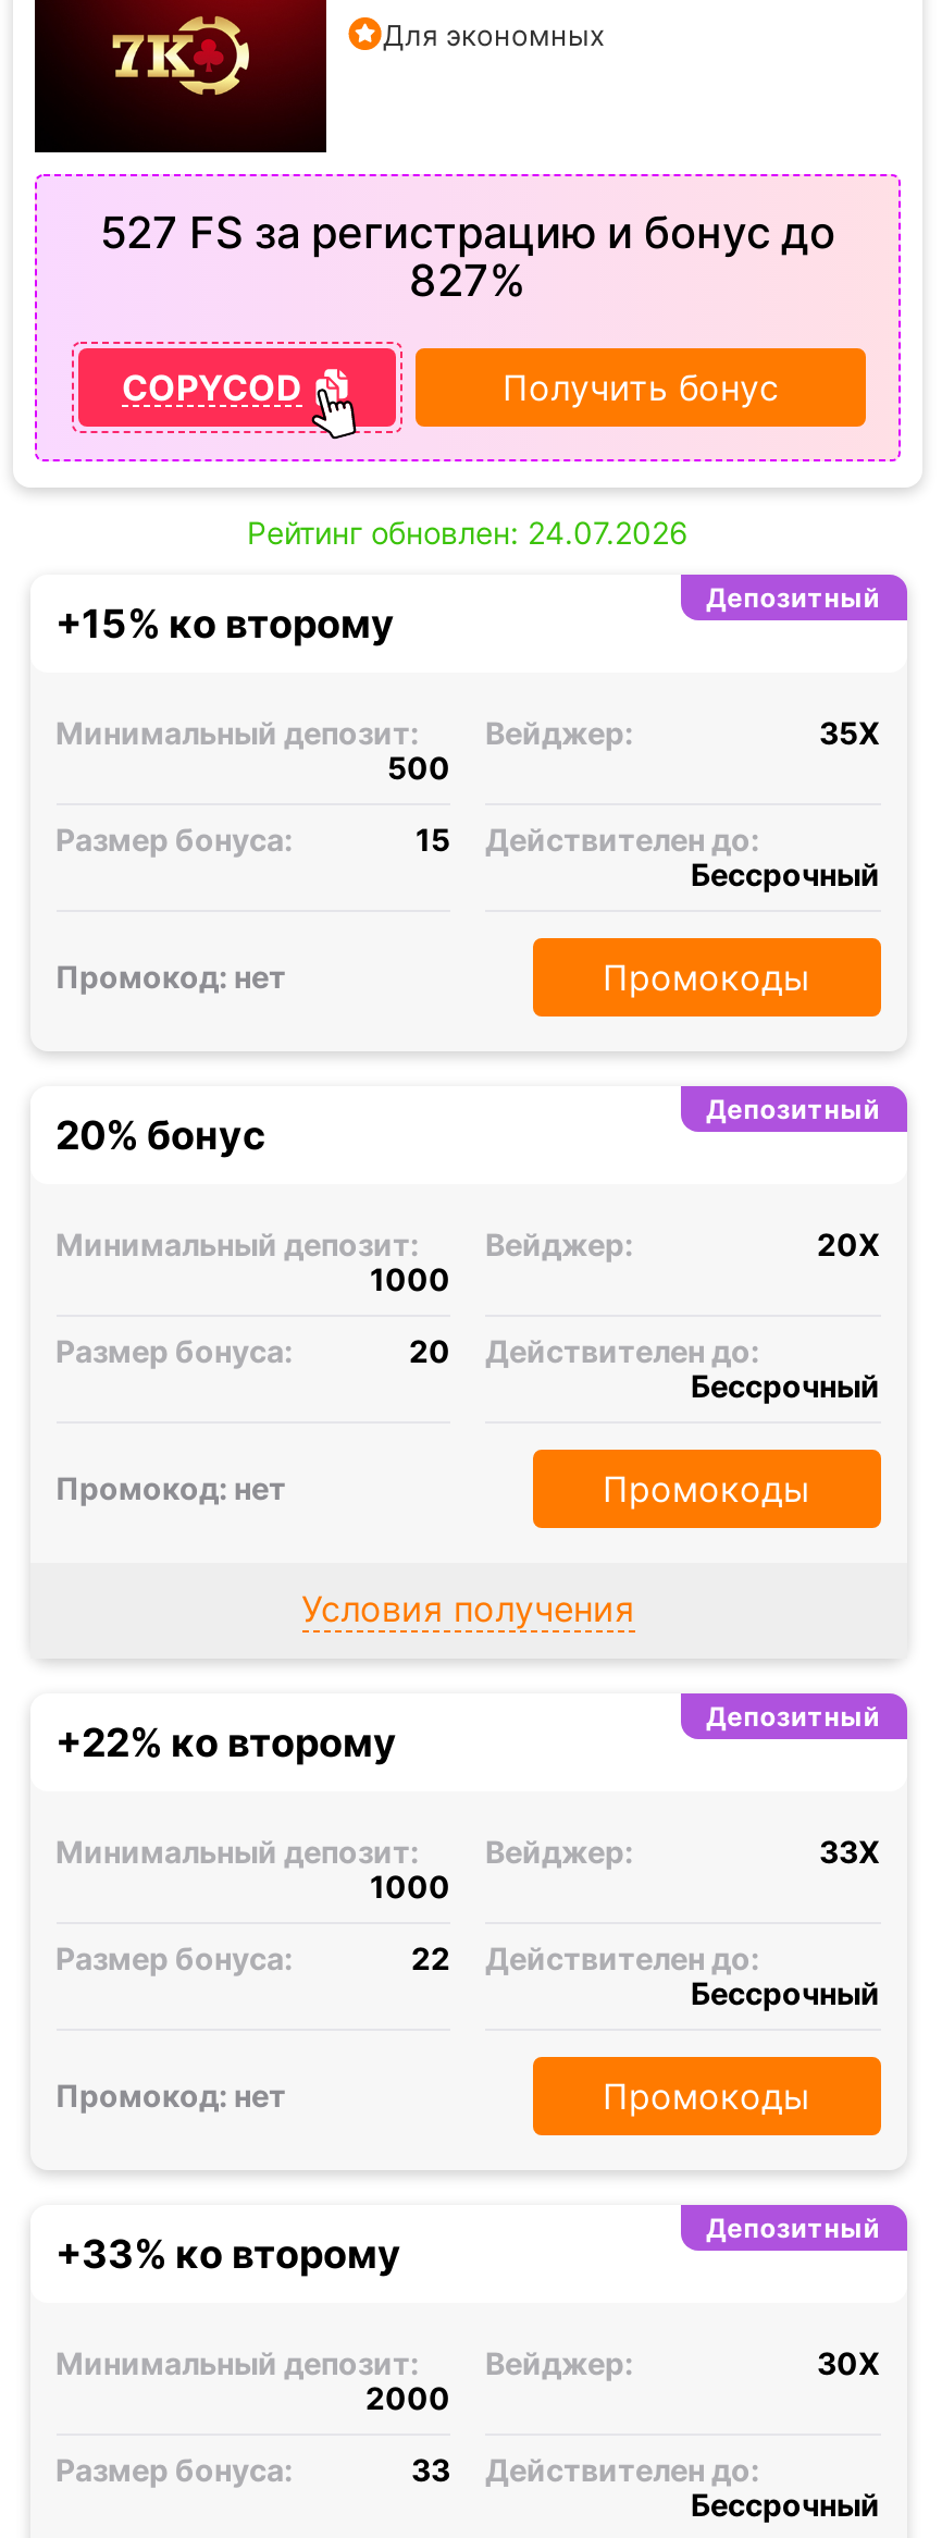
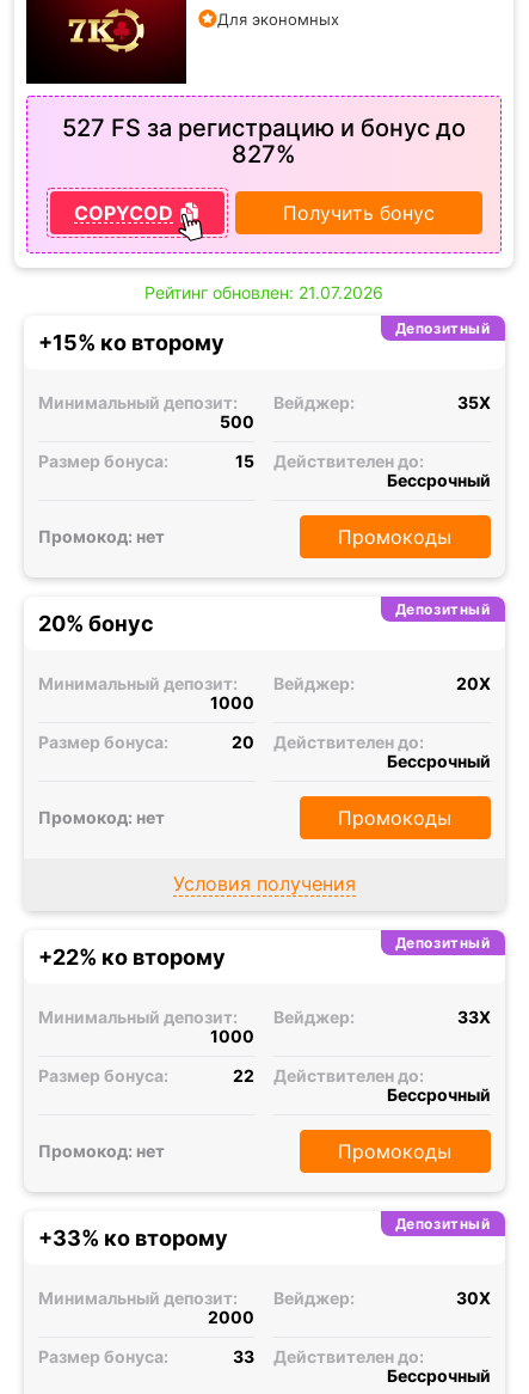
- Рейтинг обновлен: 24.07.2026
+ Рейтинг обновлен: 21.07.2026
